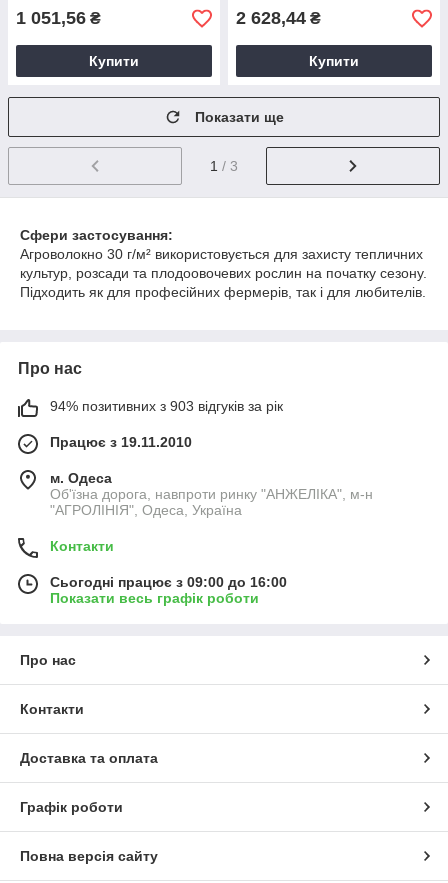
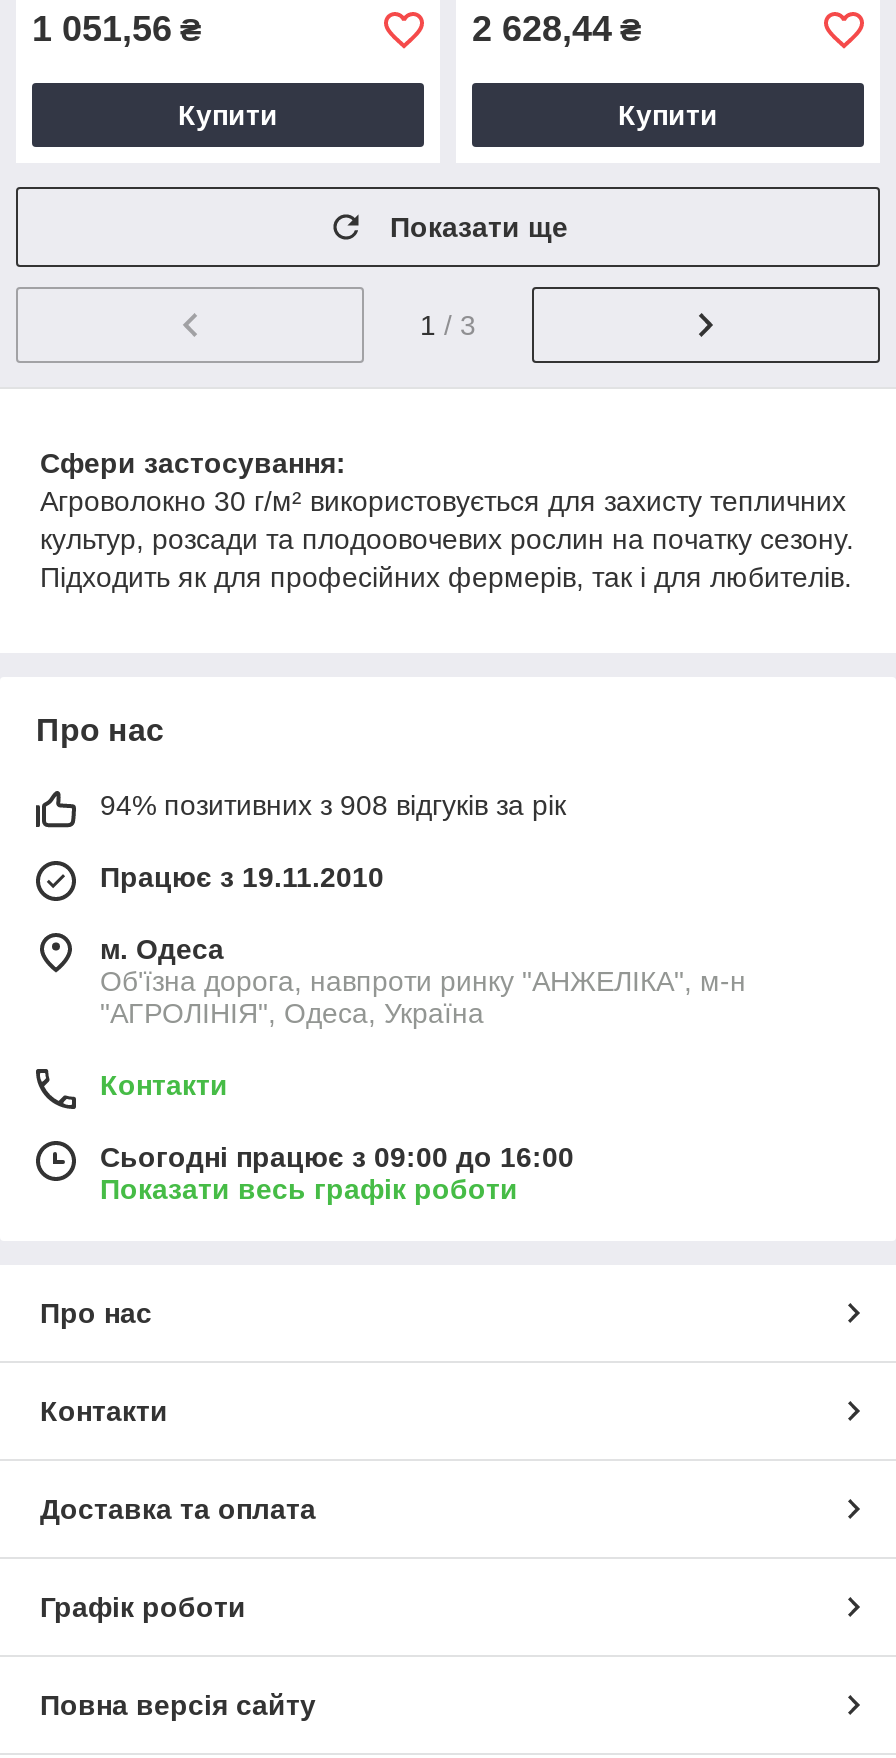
- 94% позитивних з 903 відгуків за рік
+ 94% позитивних з 908 відгуків за рік
